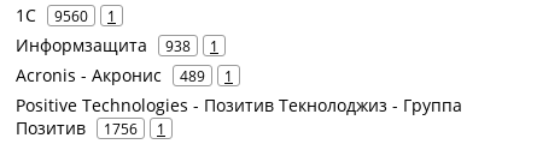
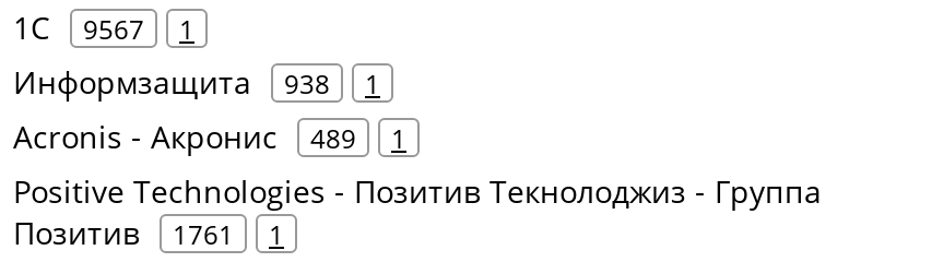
- 1С 9560 1
+ 1С 9567 1

- Позитив 1756 1
+ Позитив 1761 1
